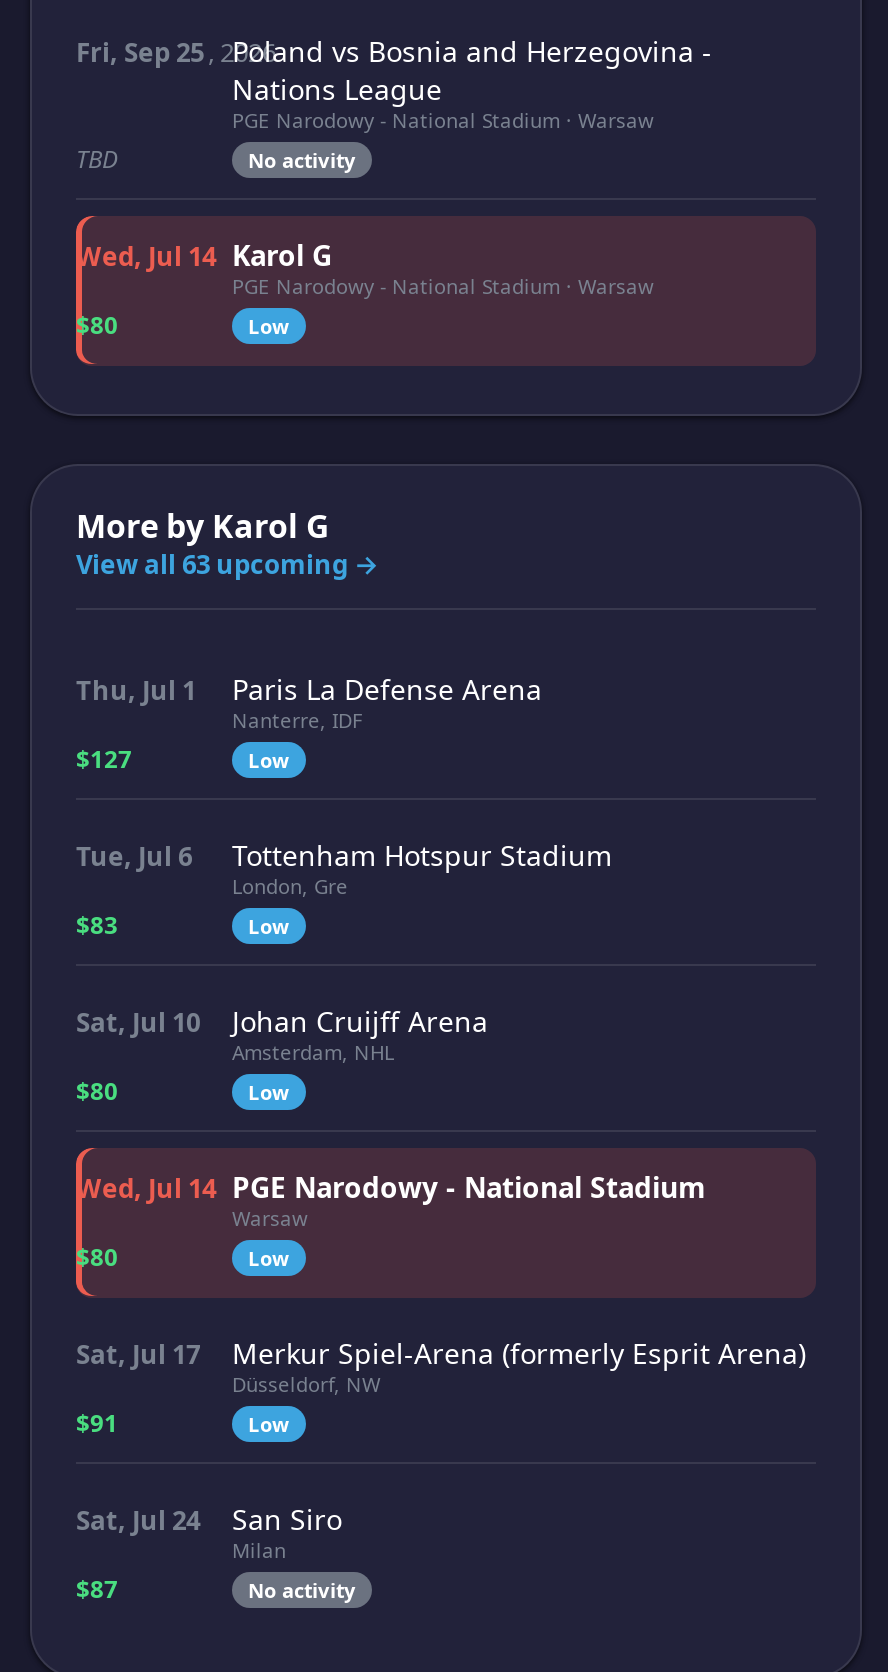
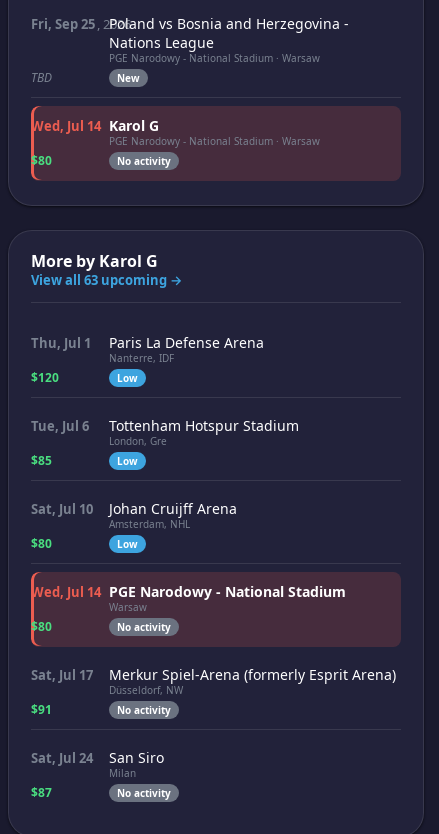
- No activity
+ New

- Low
+ No activity

- $127
+ $120

- $83
+ $85

- Low
+ No activity

- Low
+ No activity
